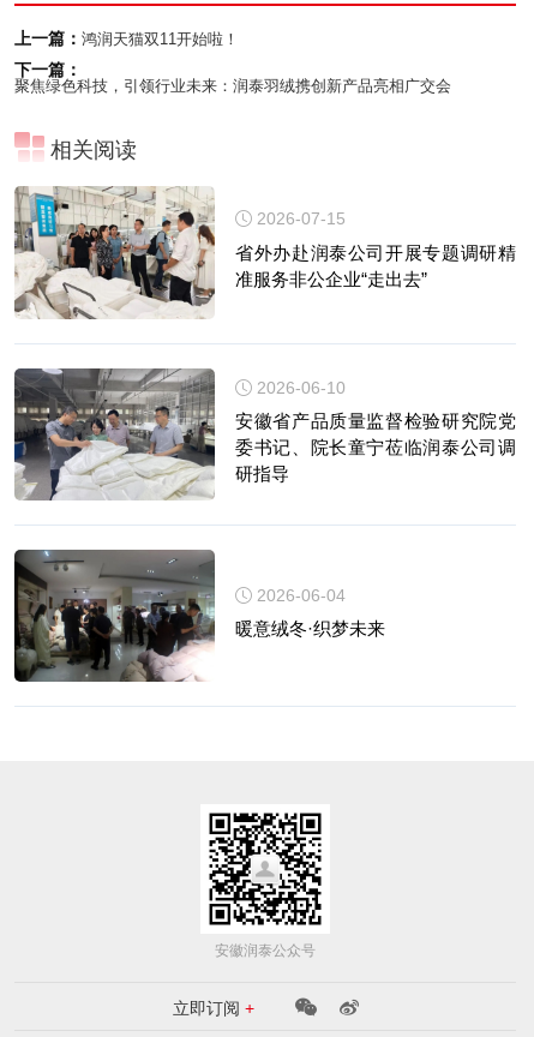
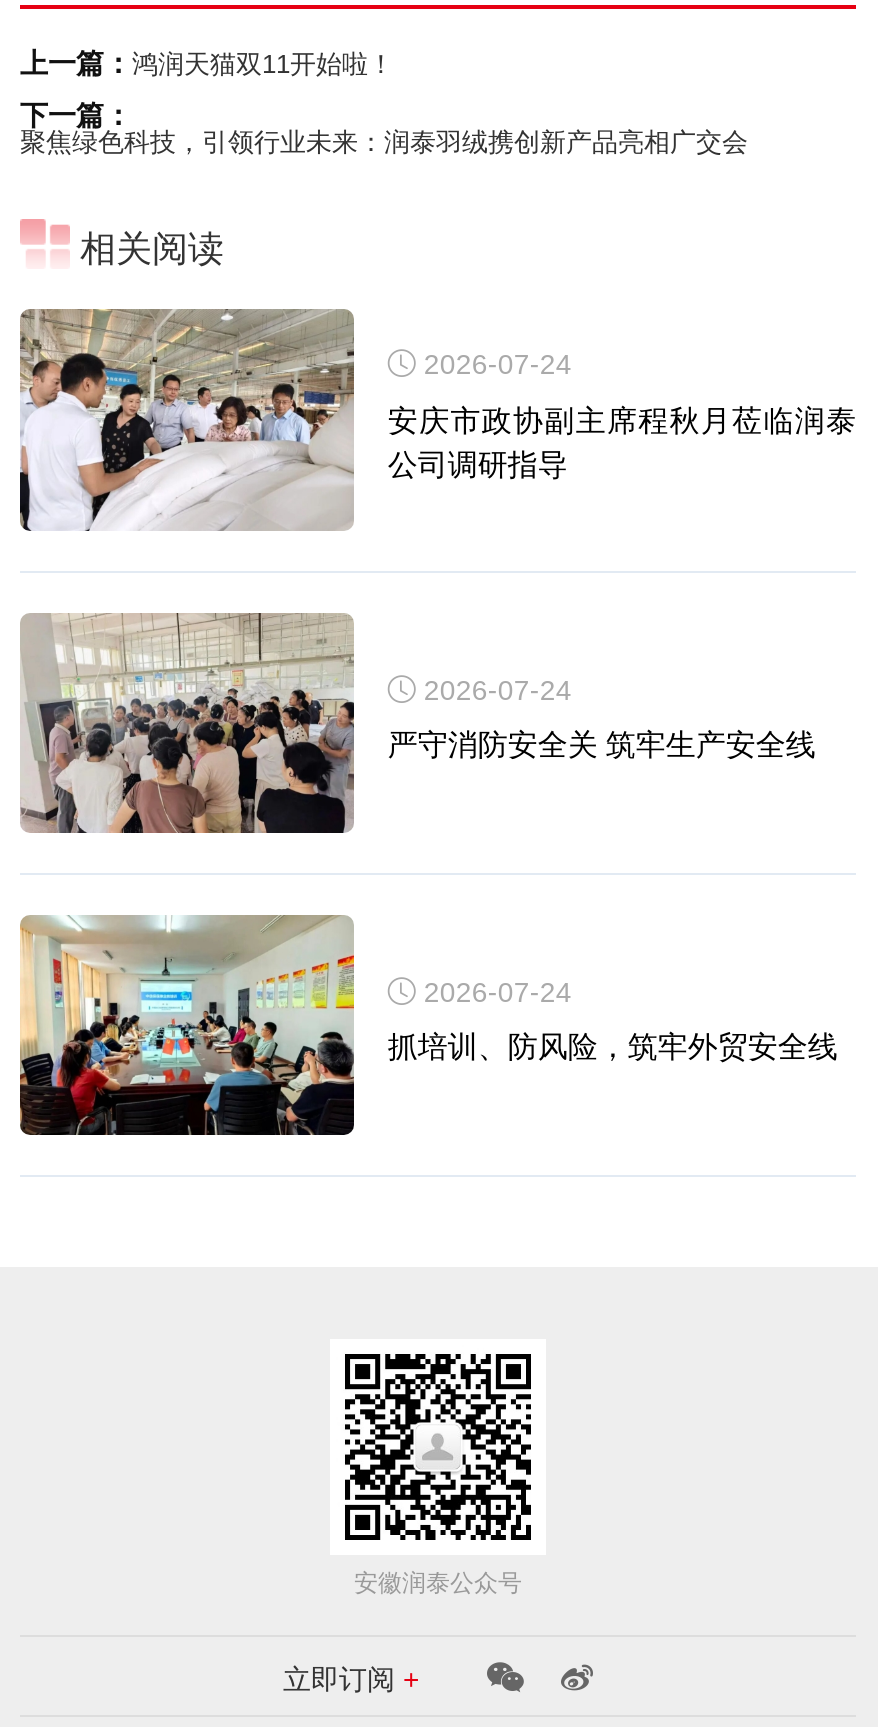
- [image]
- 省外办赴润泰公司开展专题调研精
- 准服务非公企业“走出去”
+ [image]
+ 安庆市政协副主席程秋月莅临润泰
+ 公司调研指导

- 2026-07-15
+ 2026-07-24

- [image]
- 安徽省产品质量监督检验研究院党
- 委书记、院长童宁莅临润泰公司调
- 研指导
+ [image]
+ 严守消防安全关 筑牢生产安全线

- 2026-06-10
+ 2026-07-24

- [image]
- 暖意绒冬·织梦未来
+ [image]
+ 抓培训、防风险，筑牢外贸安全线

- 2026-06-04
+ 2026-07-24
